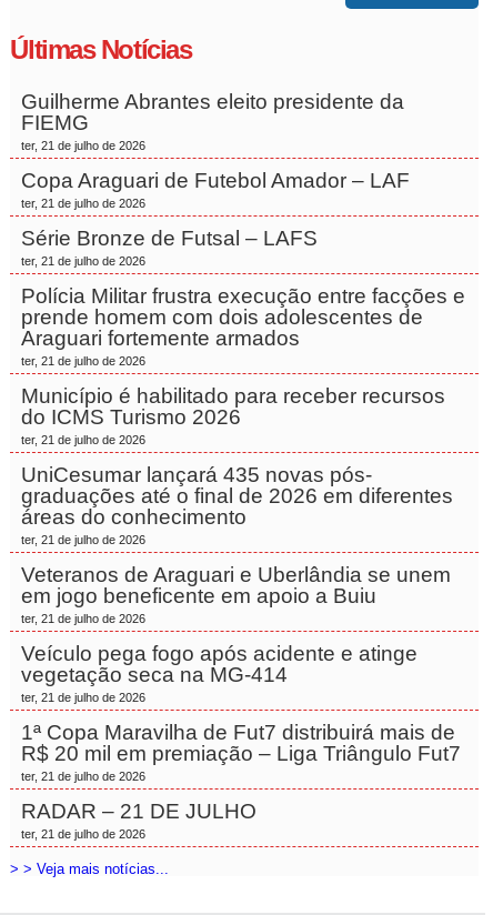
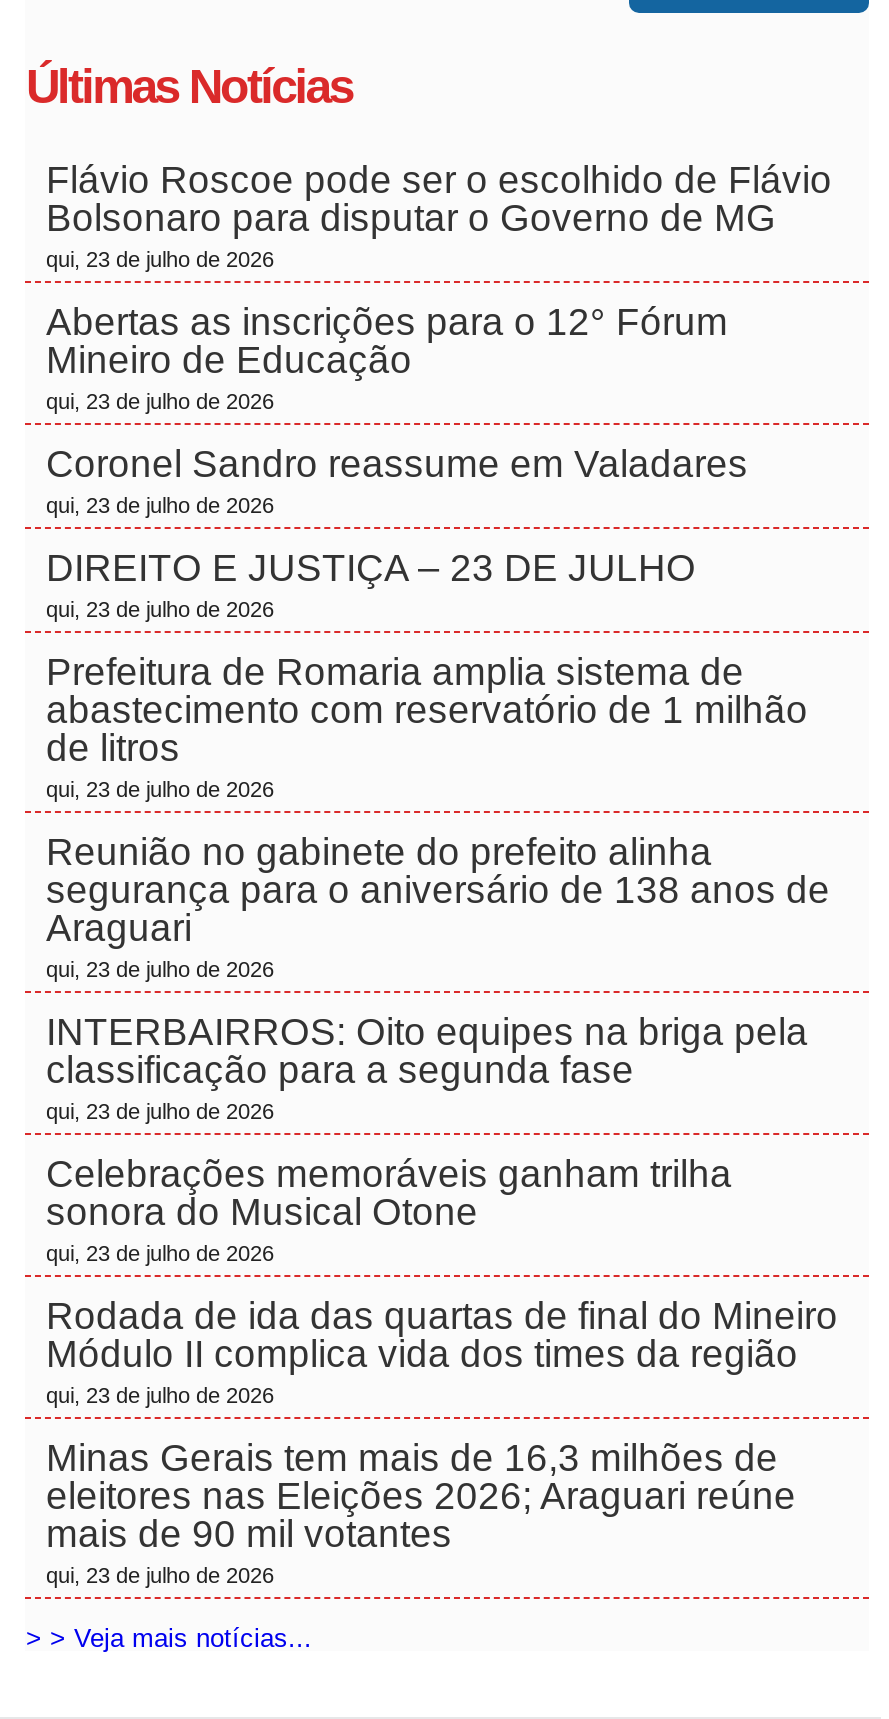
- Guilherme Abrantes eleito presidente da
- FIEMG
- ter, 21 de julho de 2026
+ Flávio Roscoe pode ser o escolhido de Flávio
+ Bolsonaro para disputar o Governo de MG
+ qui, 23 de julho de 2026

- Copa Araguari de Futebol Amador – LAF
- ter, 21 de julho de 2026
+ Abertas as inscrições para o 12° Fórum
+ Mineiro de Educação
+ qui, 23 de julho de 2026

- Série Bronze de Futsal – LAFS
- ter, 21 de julho de 2026
+ Coronel Sandro reassume em Valadares
+ qui, 23 de julho de 2026

- Polícia Militar frustra execução entre facções e
- prende homem com dois adolescentes de
- Araguari fortemente armados
- ter, 21 de julho de 2026
+ DIREITO E JUSTIÇA – 23 DE JULHO
+ qui, 23 de julho de 2026

- Município é habilitado para receber recursos
- do ICMS Turismo 2026
- ter, 21 de julho de 2026
+ Prefeitura de Romaria amplia sistema de
+ abastecimento com reservatório de 1 milhão
+ de litros
+ qui, 23 de julho de 2026

- UniCesumar lançará 435 novas pós-
- graduações até o final de 2026 em diferentes
- áreas do conhecimento
- ter, 21 de julho de 2026
+ Reunião no gabinete do prefeito alinha
+ segurança para o aniversário de 138 anos de
+ Araguari
+ qui, 23 de julho de 2026

- Veteranos de Araguari e Uberlândia se unem
- em jogo beneficente em apoio a Buiu
- ter, 21 de julho de 2026
+ INTERBAIRROS: Oito equipes na briga pela
+ classificação para a segunda fase
+ qui, 23 de julho de 2026

- Veículo pega fogo após acidente e atinge
- vegetação seca na MG-414
- ter, 21 de julho de 2026
+ Celebrações memoráveis ganham trilha
+ sonora do Musical Otone
+ qui, 23 de julho de 2026

- 1ª Copa Maravilha de Fut7 distribuirá mais de
- R$ 20 mil em premiação – Liga Triângulo Fut7
- ter, 21 de julho de 2026
+ Rodada de ida das quartas de final do Mineiro
+ Módulo II complica vida dos times da região
+ qui, 23 de julho de 2026

- RADAR – 21 DE JULHO
- ter, 21 de julho de 2026
+ Minas Gerais tem mais de 16,3 milhões de
+ eleitores nas Eleições 2026; Araguari reúne
+ mais de 90 mil votantes
+ qui, 23 de julho de 2026
